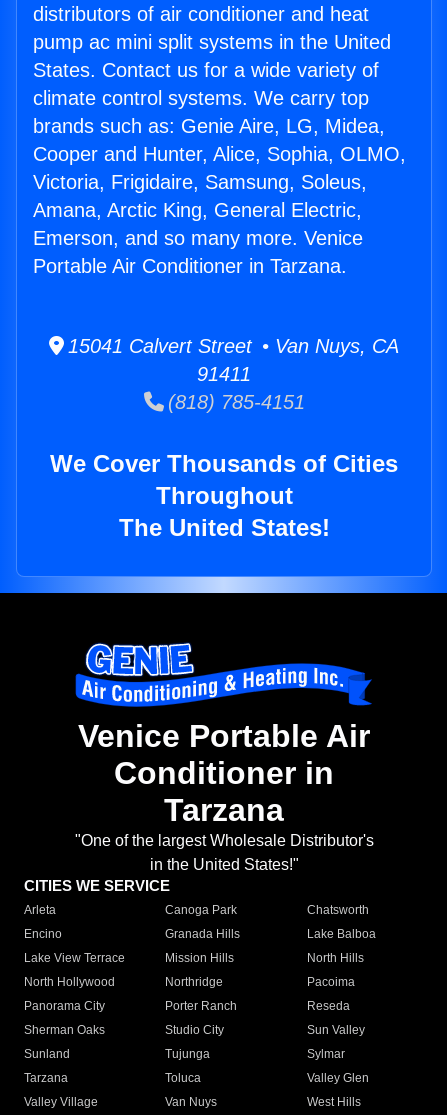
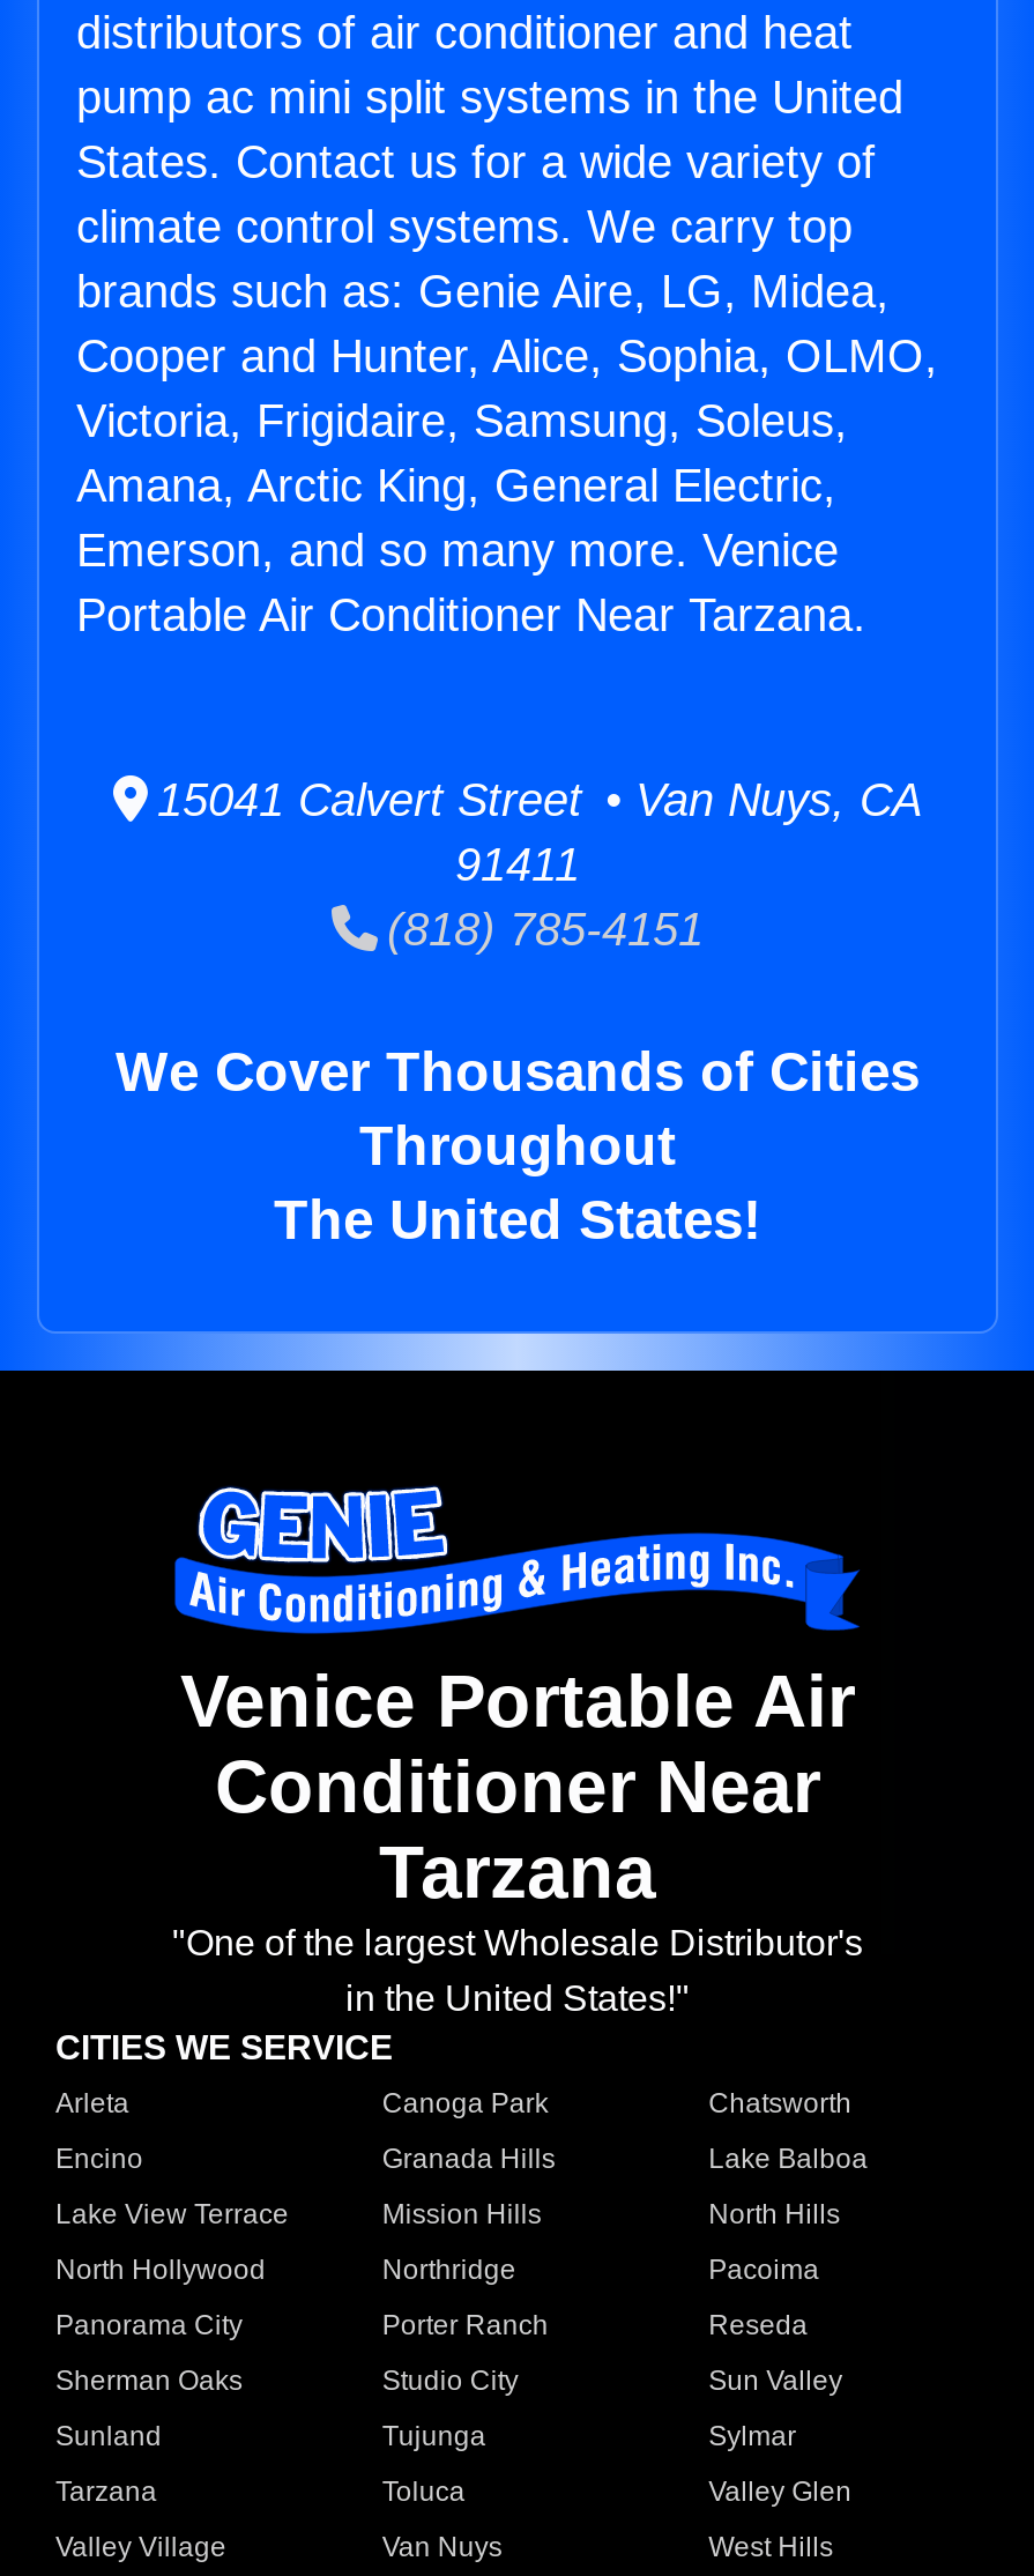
- Portable Air Conditioner in Tarzana.
+ Portable Air Conditioner Near Tarzana.

- Conditioner in
+ Conditioner Near
